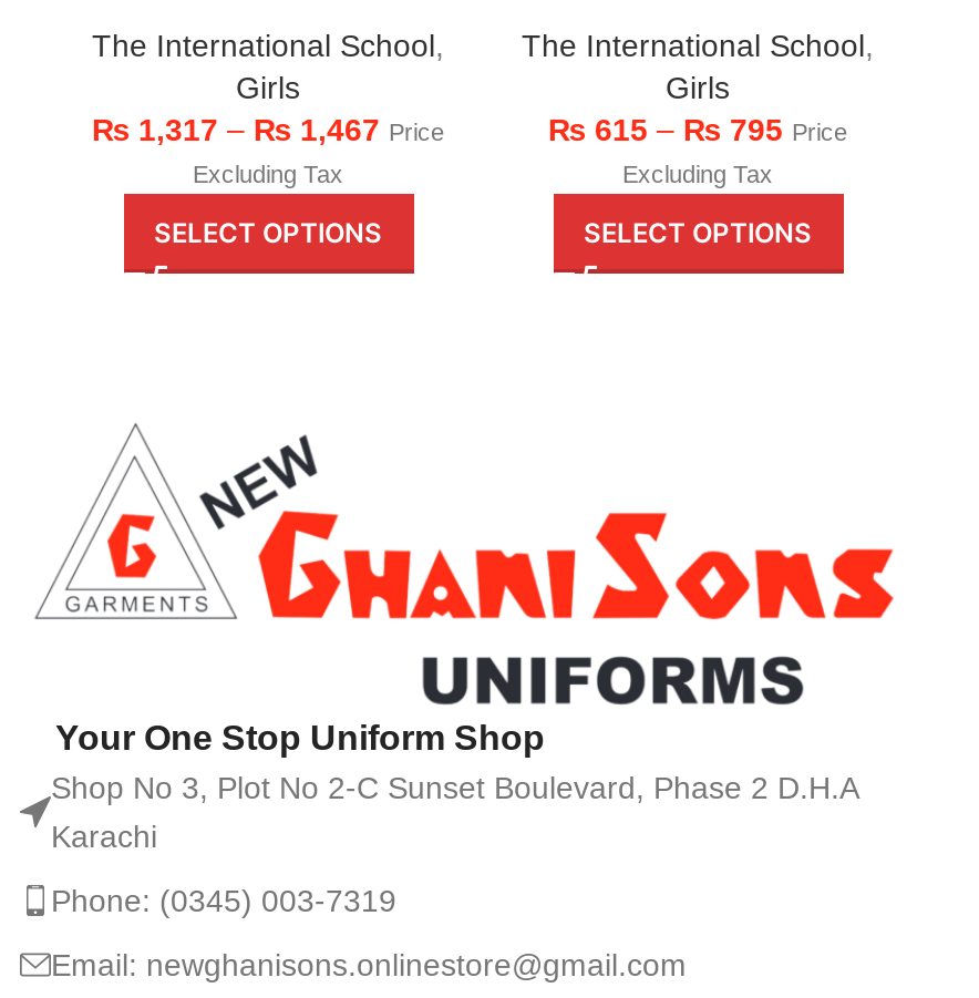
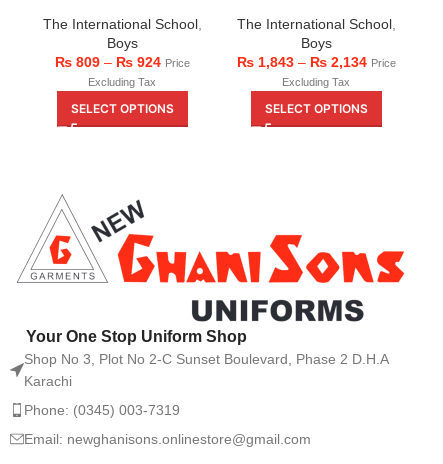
- Girls
- ₨ 1,317 – ₨ 1,467 Price
+ Boys
+ ₨ 809 – ₨ 924 Price

- Girls
- ₨ 615 – ₨ 795 Price
+ Boys
+ ₨ 1,843 – ₨ 2,134 Price
